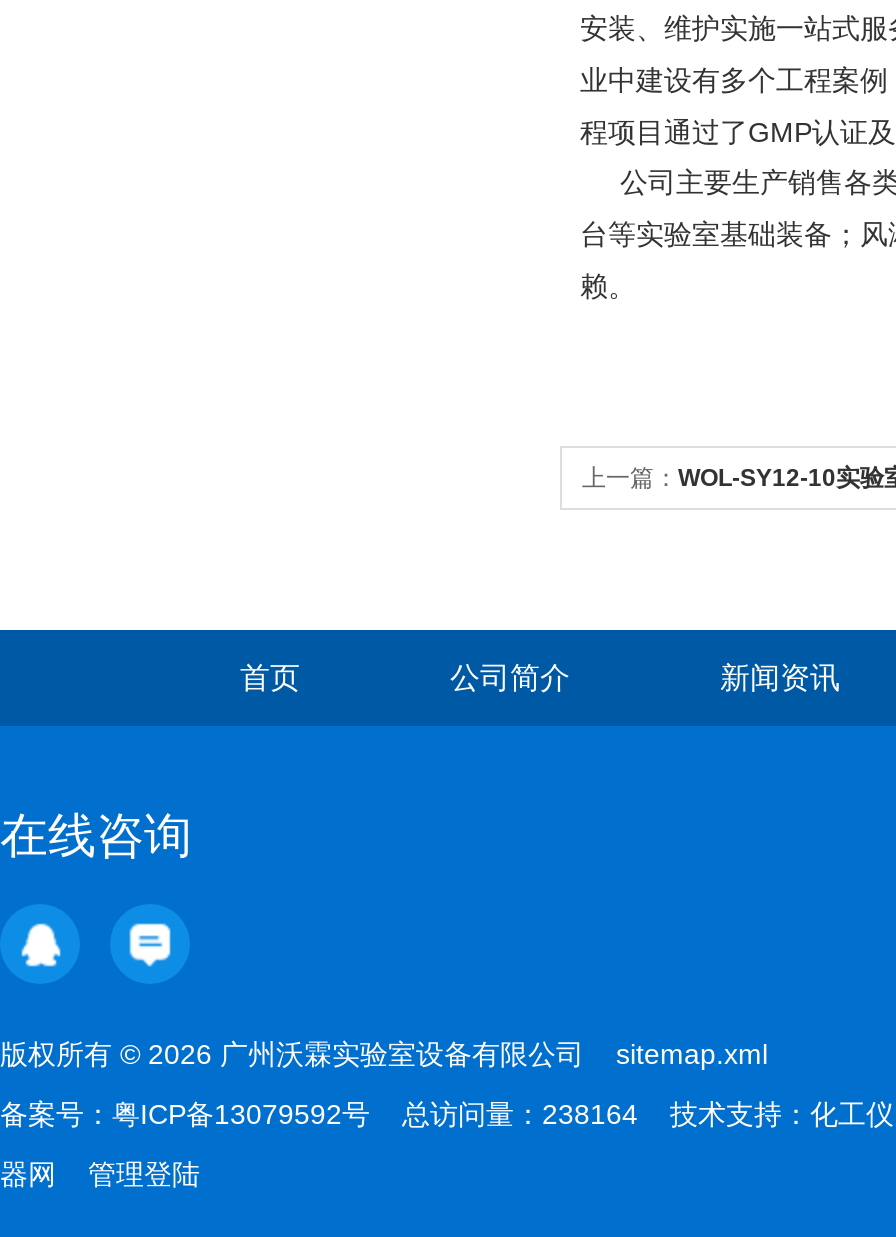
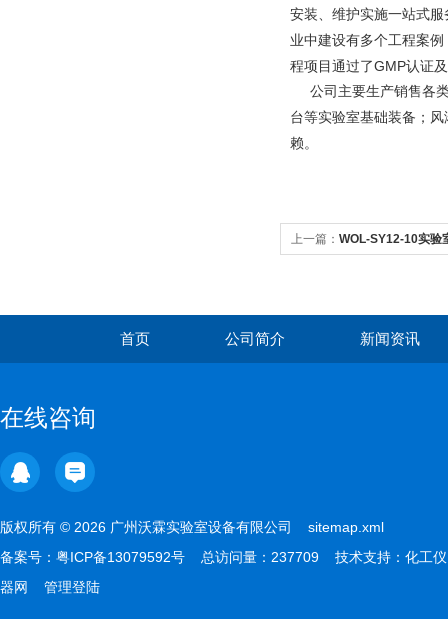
- 备案号：粤ICP备13079592号总访问量：238164 技术支持：化工仪
+ 备案号：粤ICP备13079592号总访问量：237709 技术支持：化工仪
